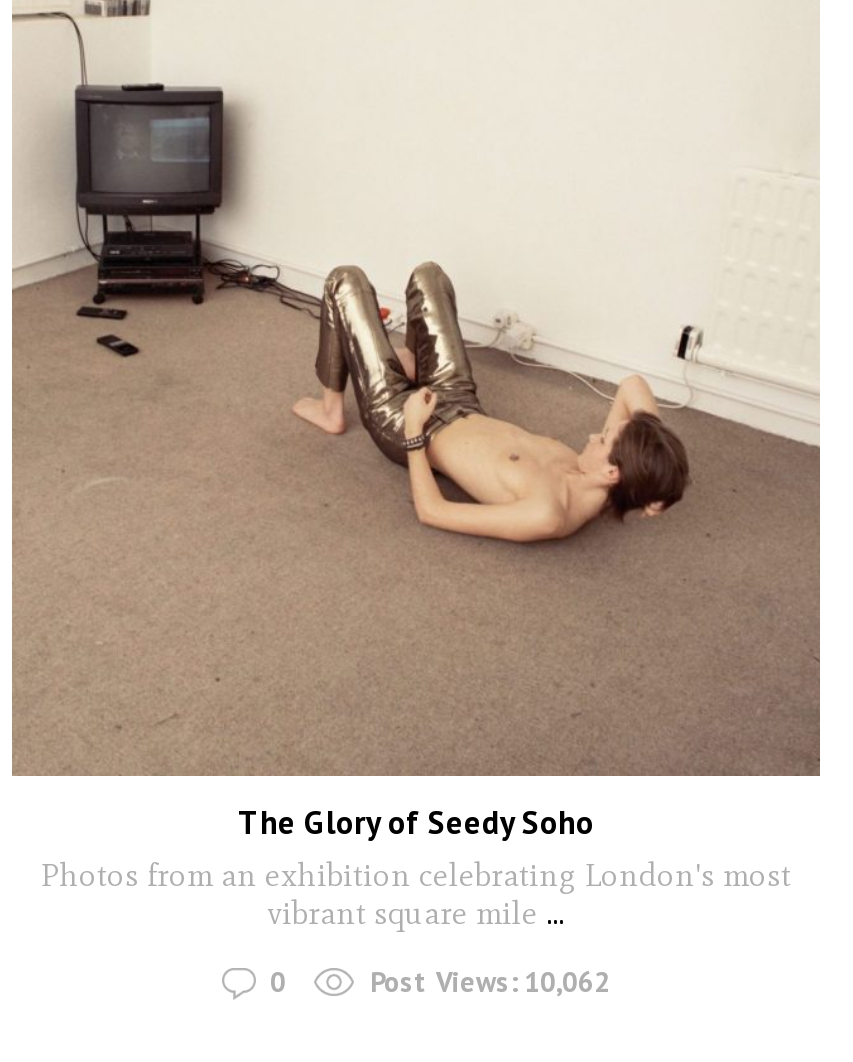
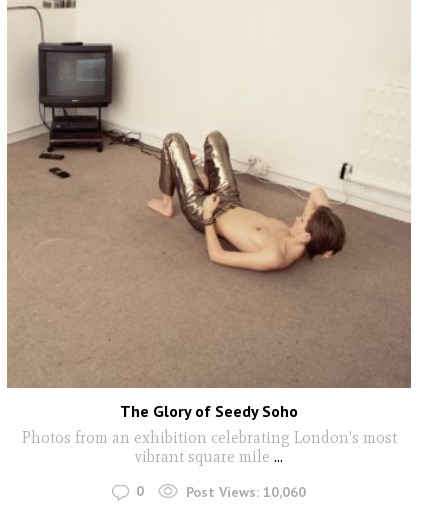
- Post Views: 10,062
+ Post Views: 10,060
